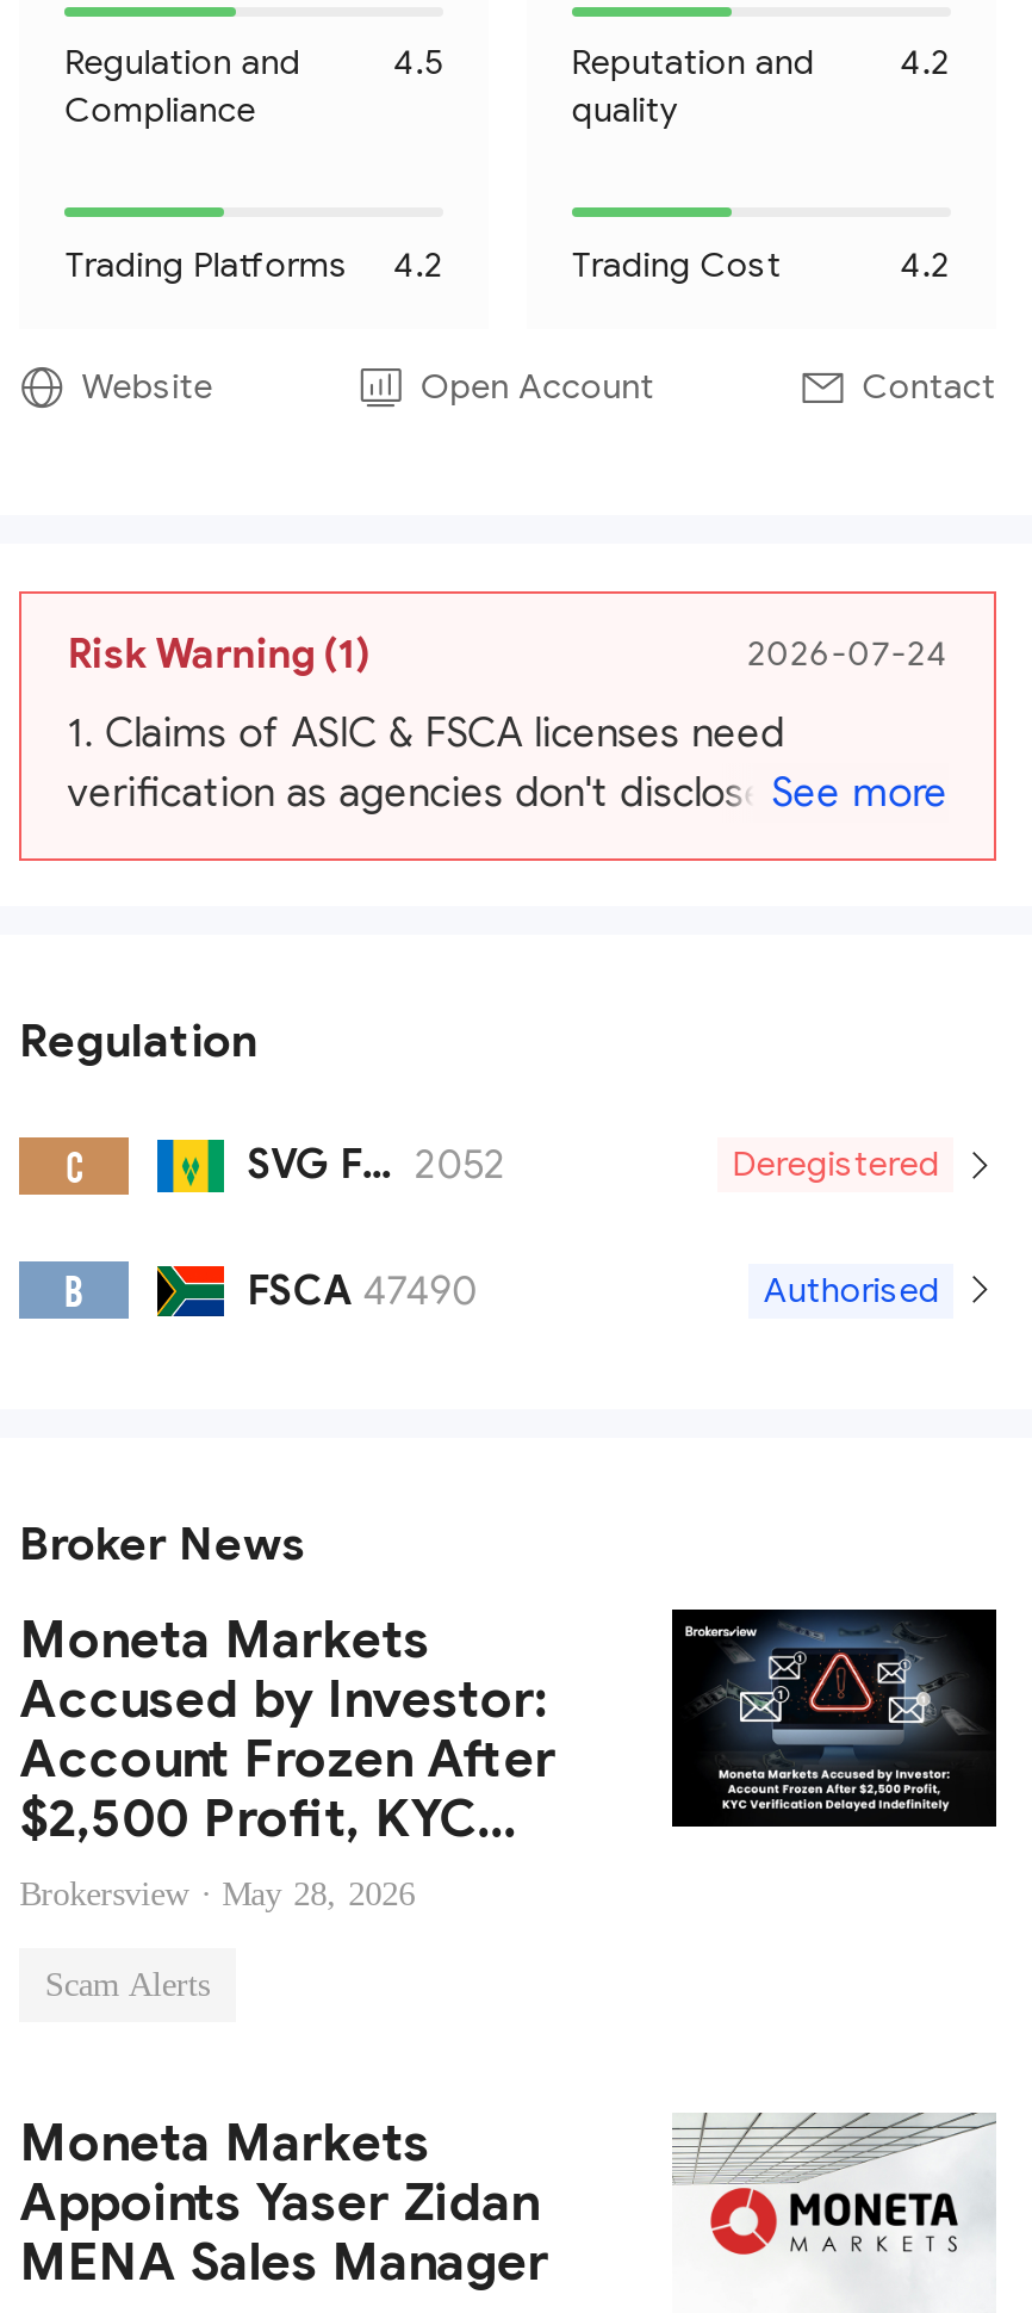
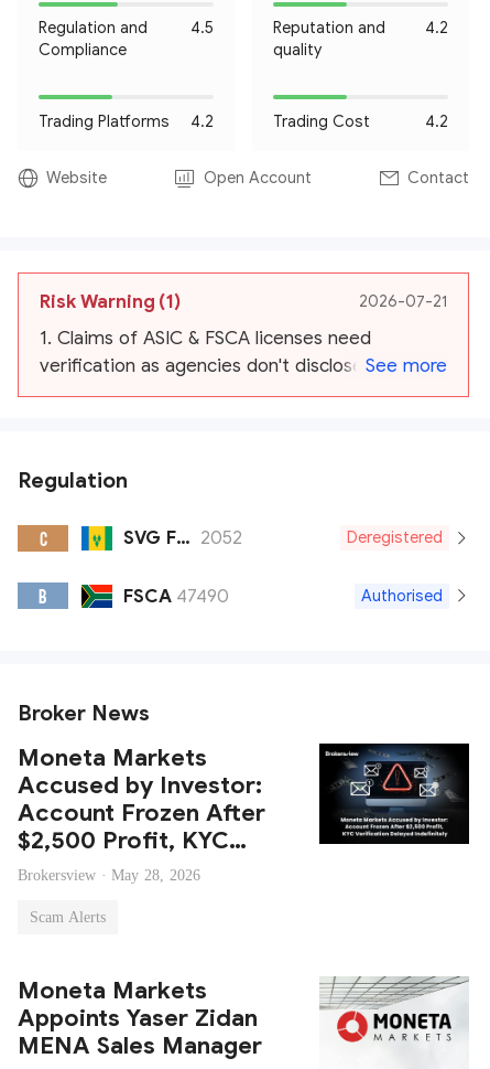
- 2026-07-24
+ 2026-07-21
